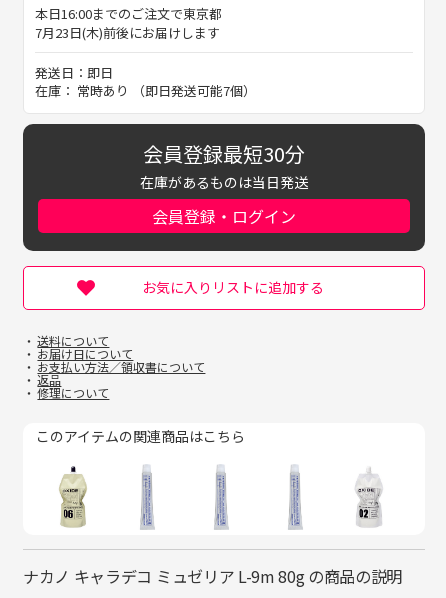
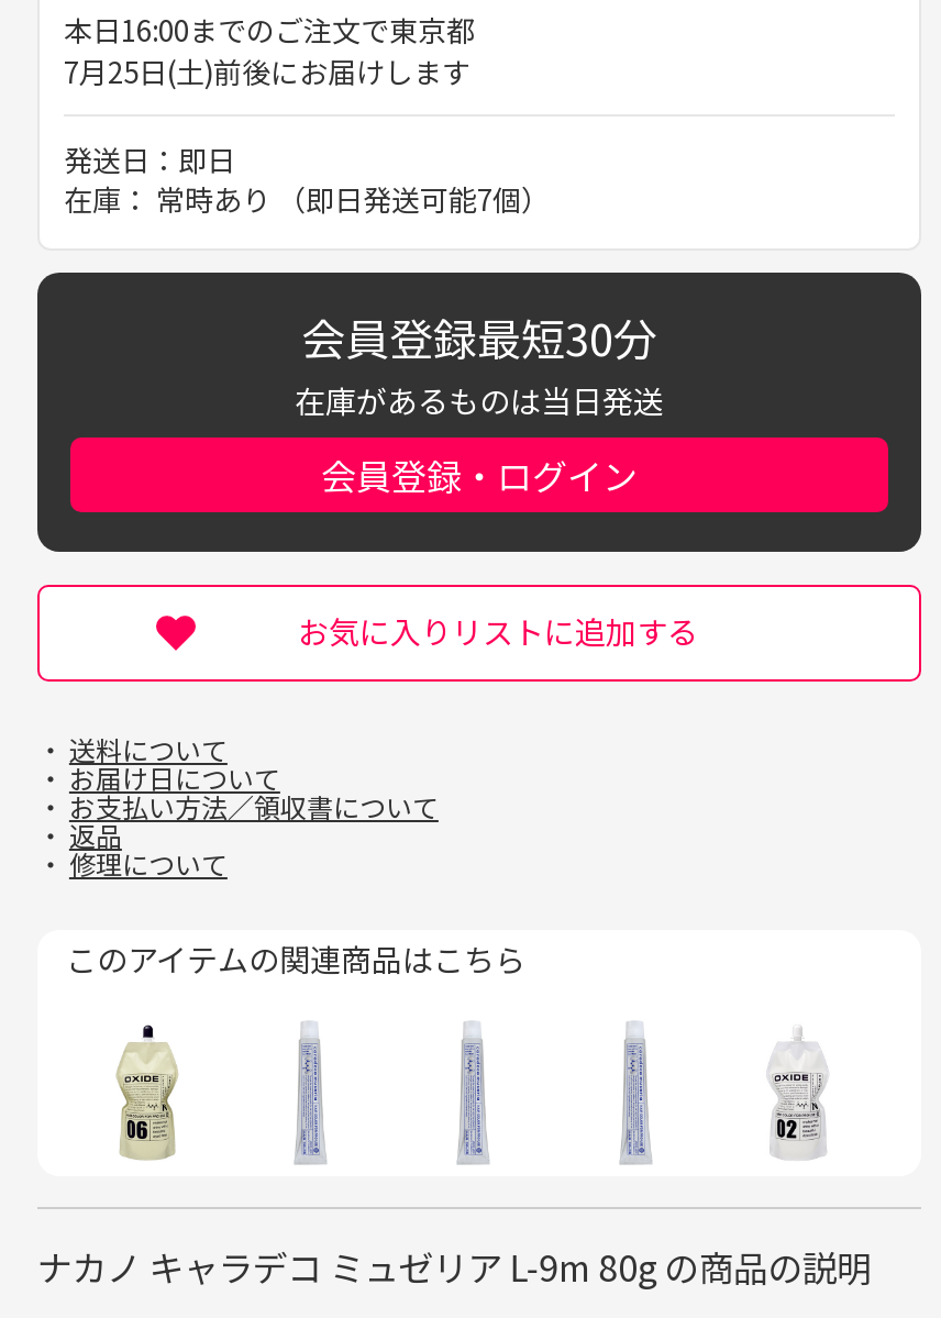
- 7月23日(木)前後にお届けします
+ 7月25日(土)前後にお届けします
